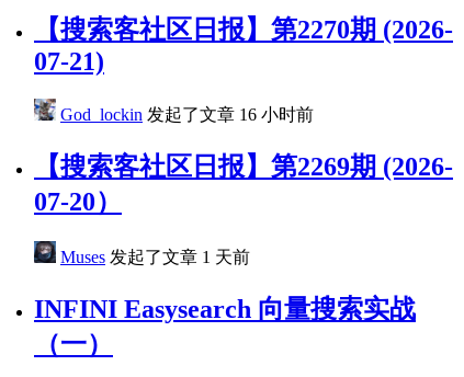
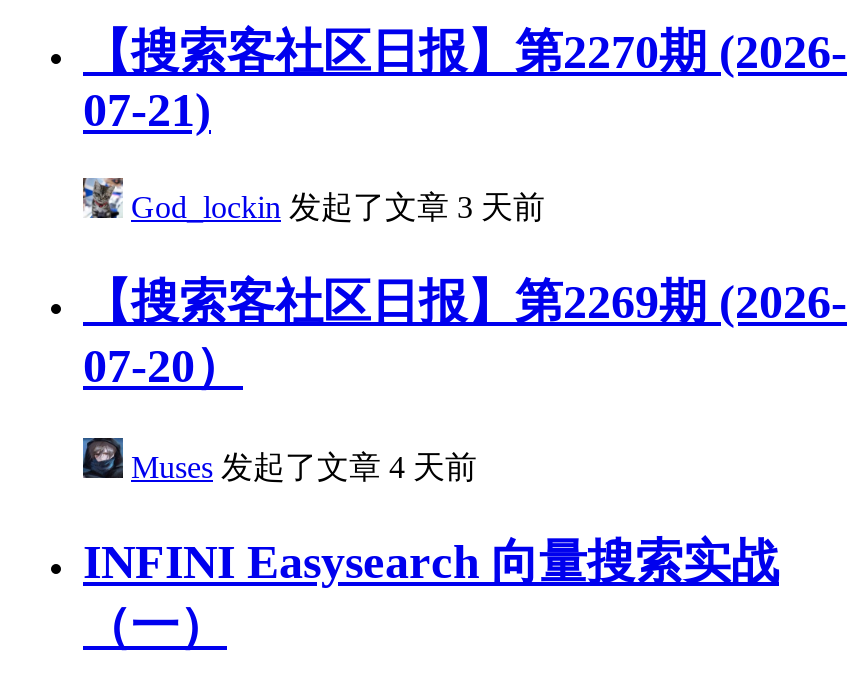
- God_lockin发起了文章16 小时前
+ God_lockin发起了文章3 天前

- Muses发起了文章1 天前
+ Muses发起了文章4 天前
